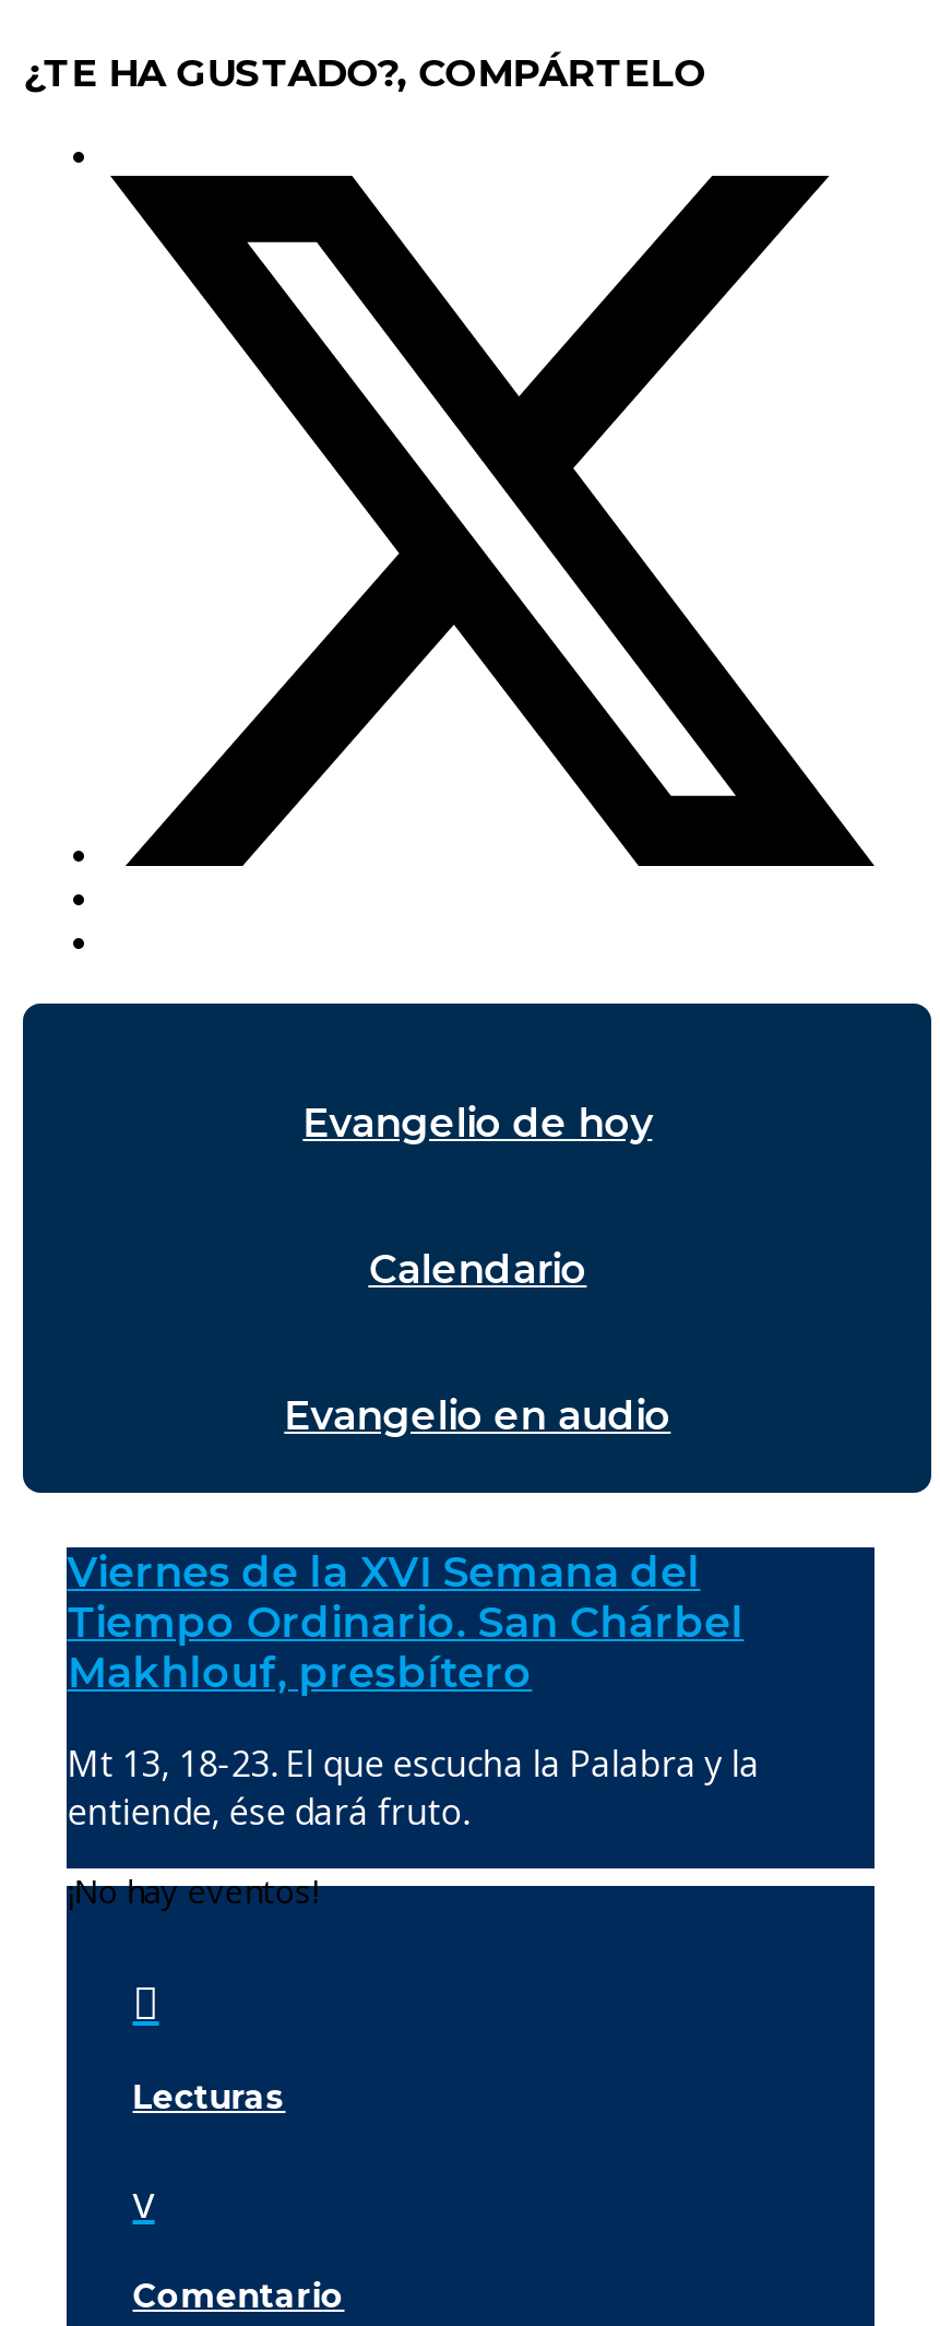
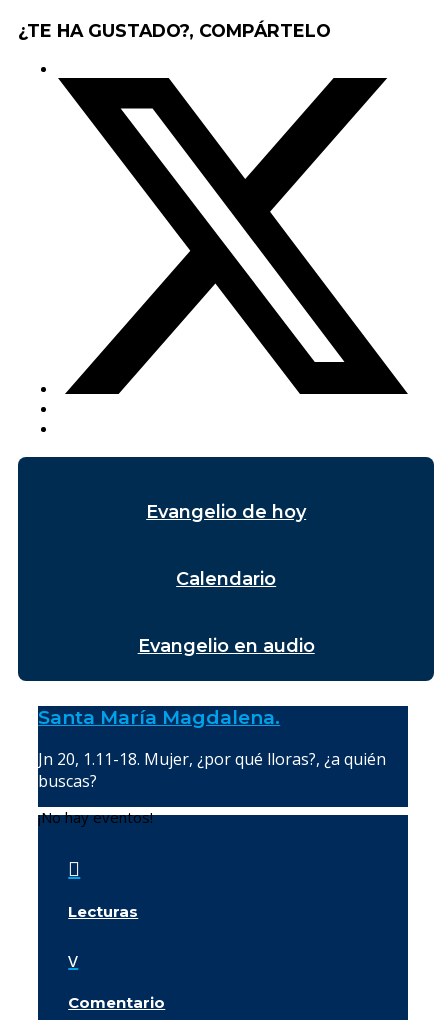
- Viernes de la XVI Semana del
- Tiempo Ordinario. San Chárbel
- Makhlouf, presbítero
+ Santa María Magdalena.

- Mt 13, 18-23. El que escucha la Palabra y la
- entiende, ése dará fruto.
+ Jn 20, 1.11-18. Mujer, ¿por qué lloras?, ¿a quién
+ buscas?
